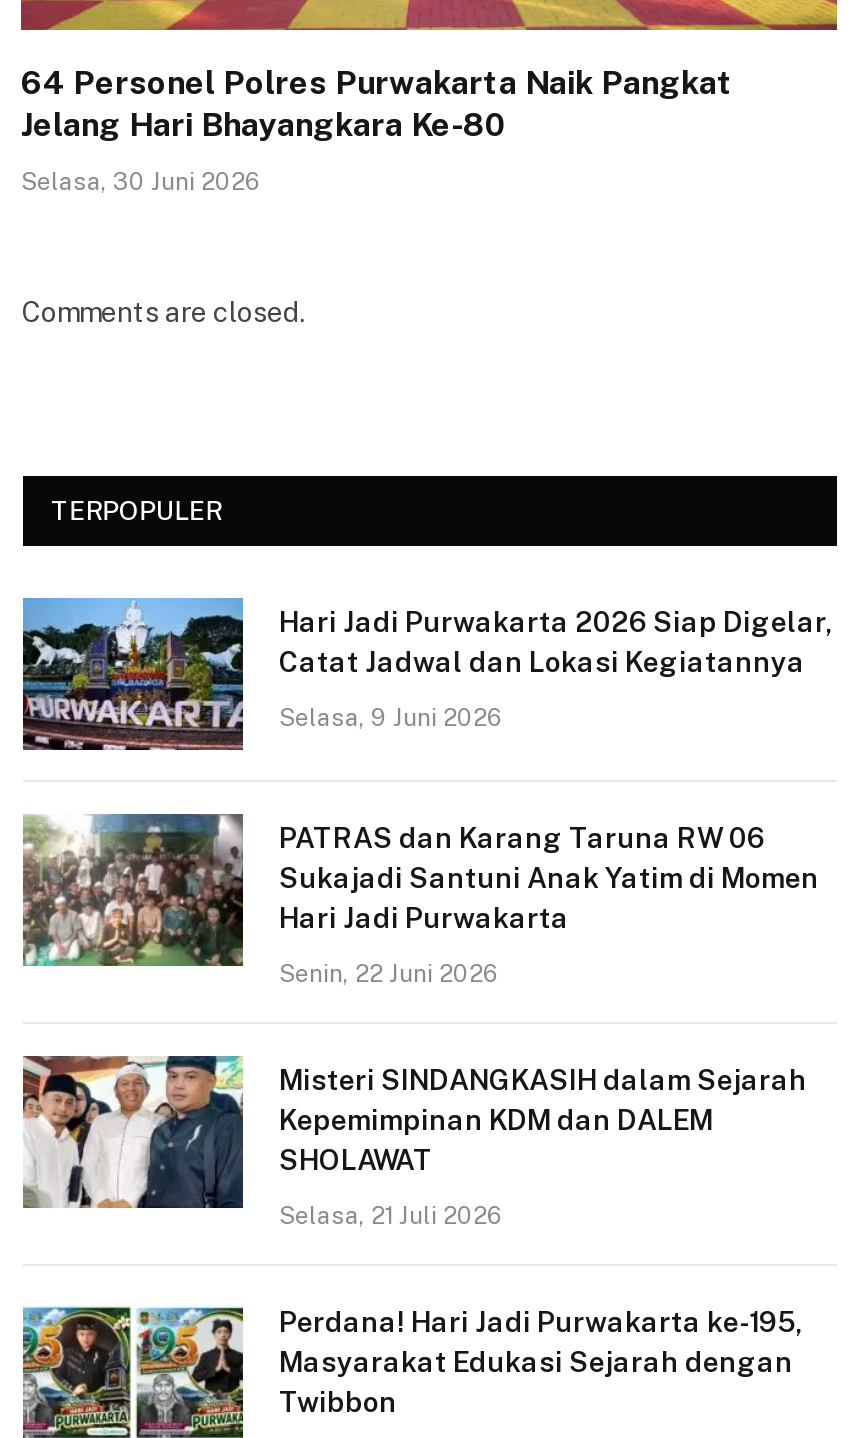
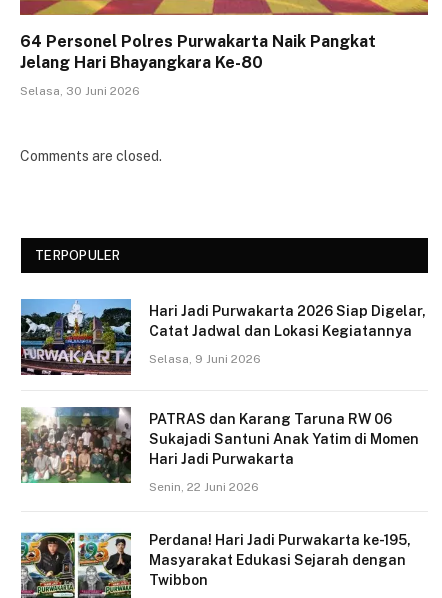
- [image]
- Misteri SINDANGKASIH dalam Sejarah
- Kepemimpinan KDM dan DALEM
- SHOLAWAT
- Selasa, 21 Juli 2026
